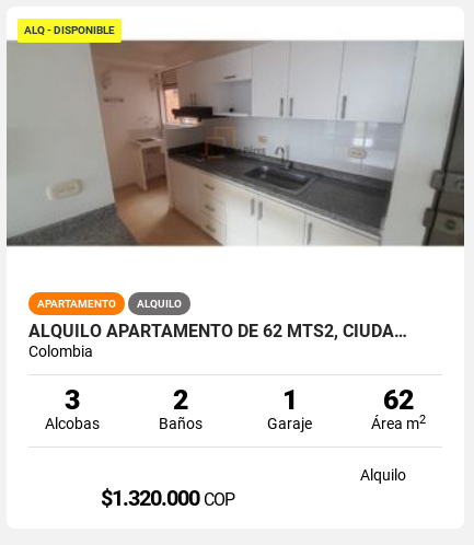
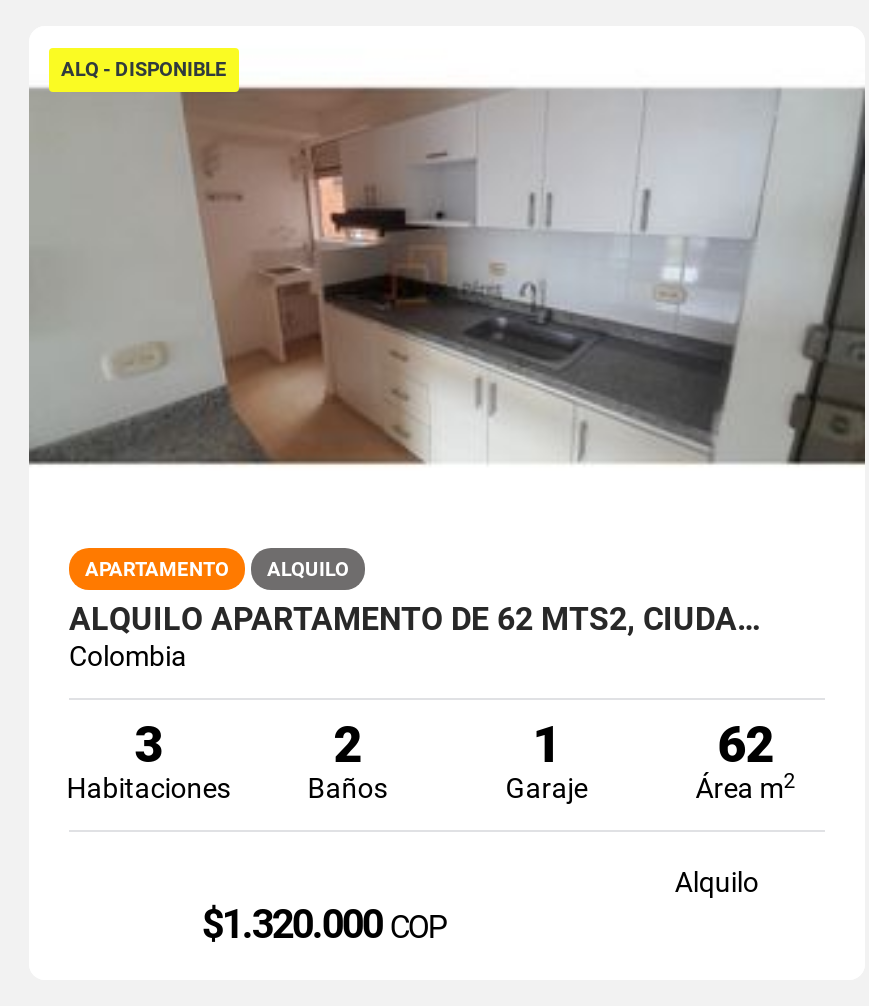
- Alcobas
+ Habitaciones
